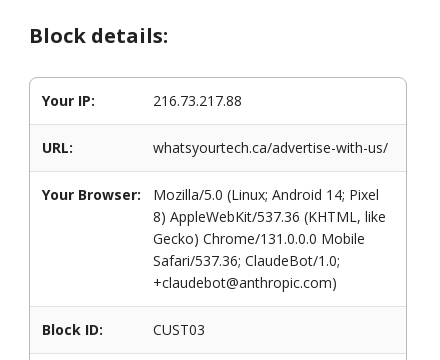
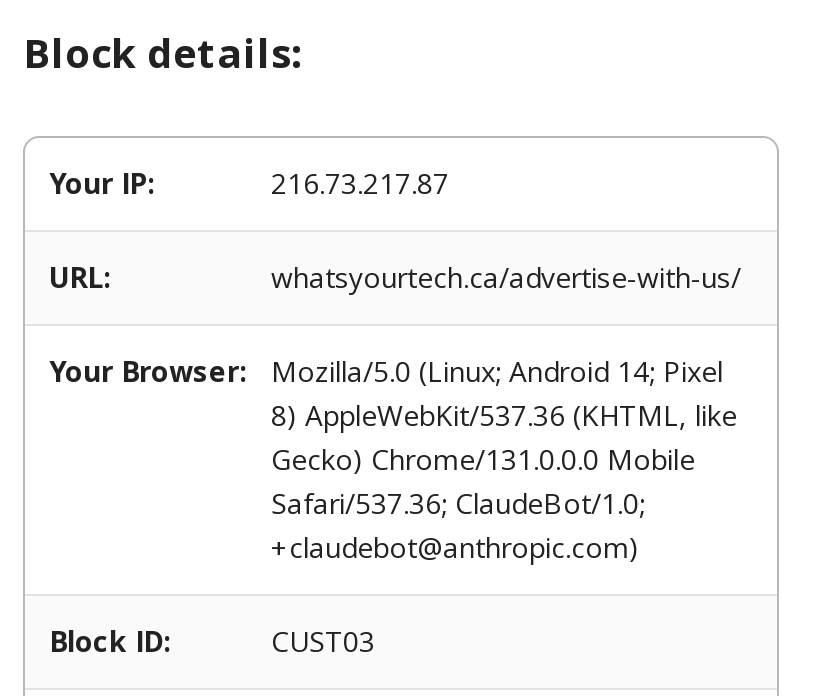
- 216.73.217.88
+ 216.73.217.87
